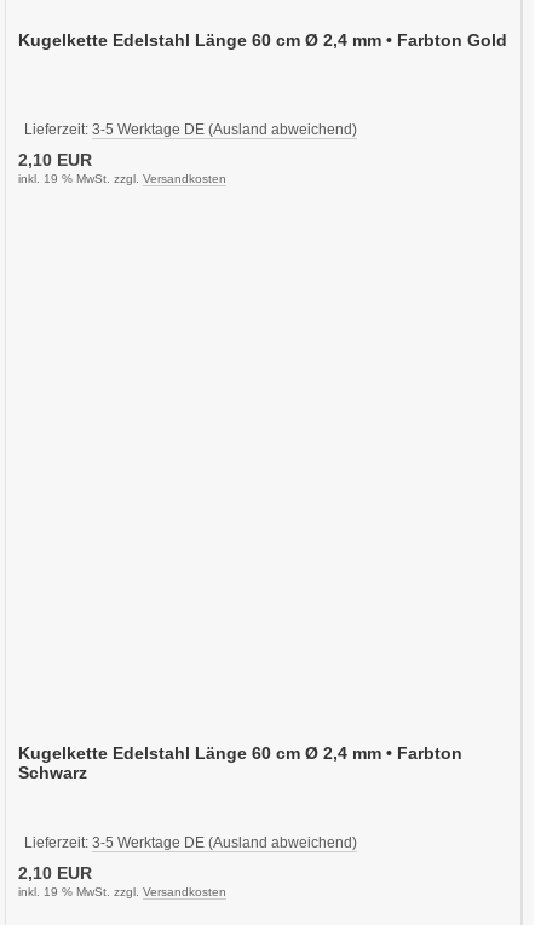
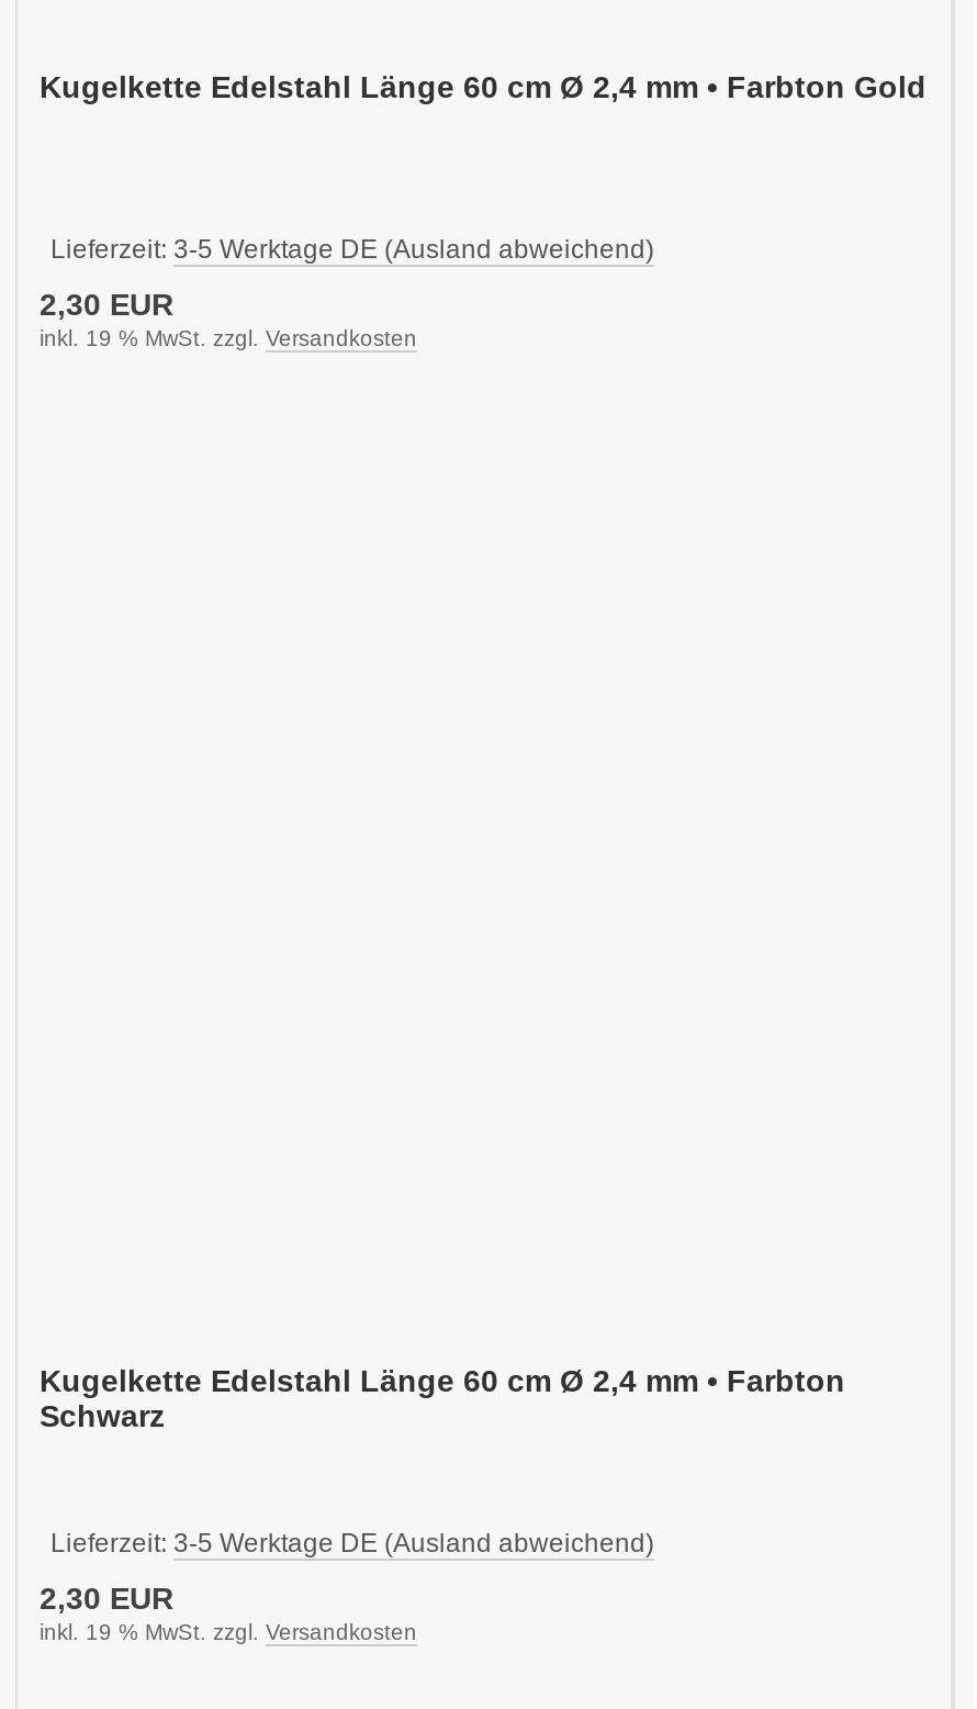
- 2,10 EUR
+ 2,30 EUR

- 2,10 EUR
+ 2,30 EUR
